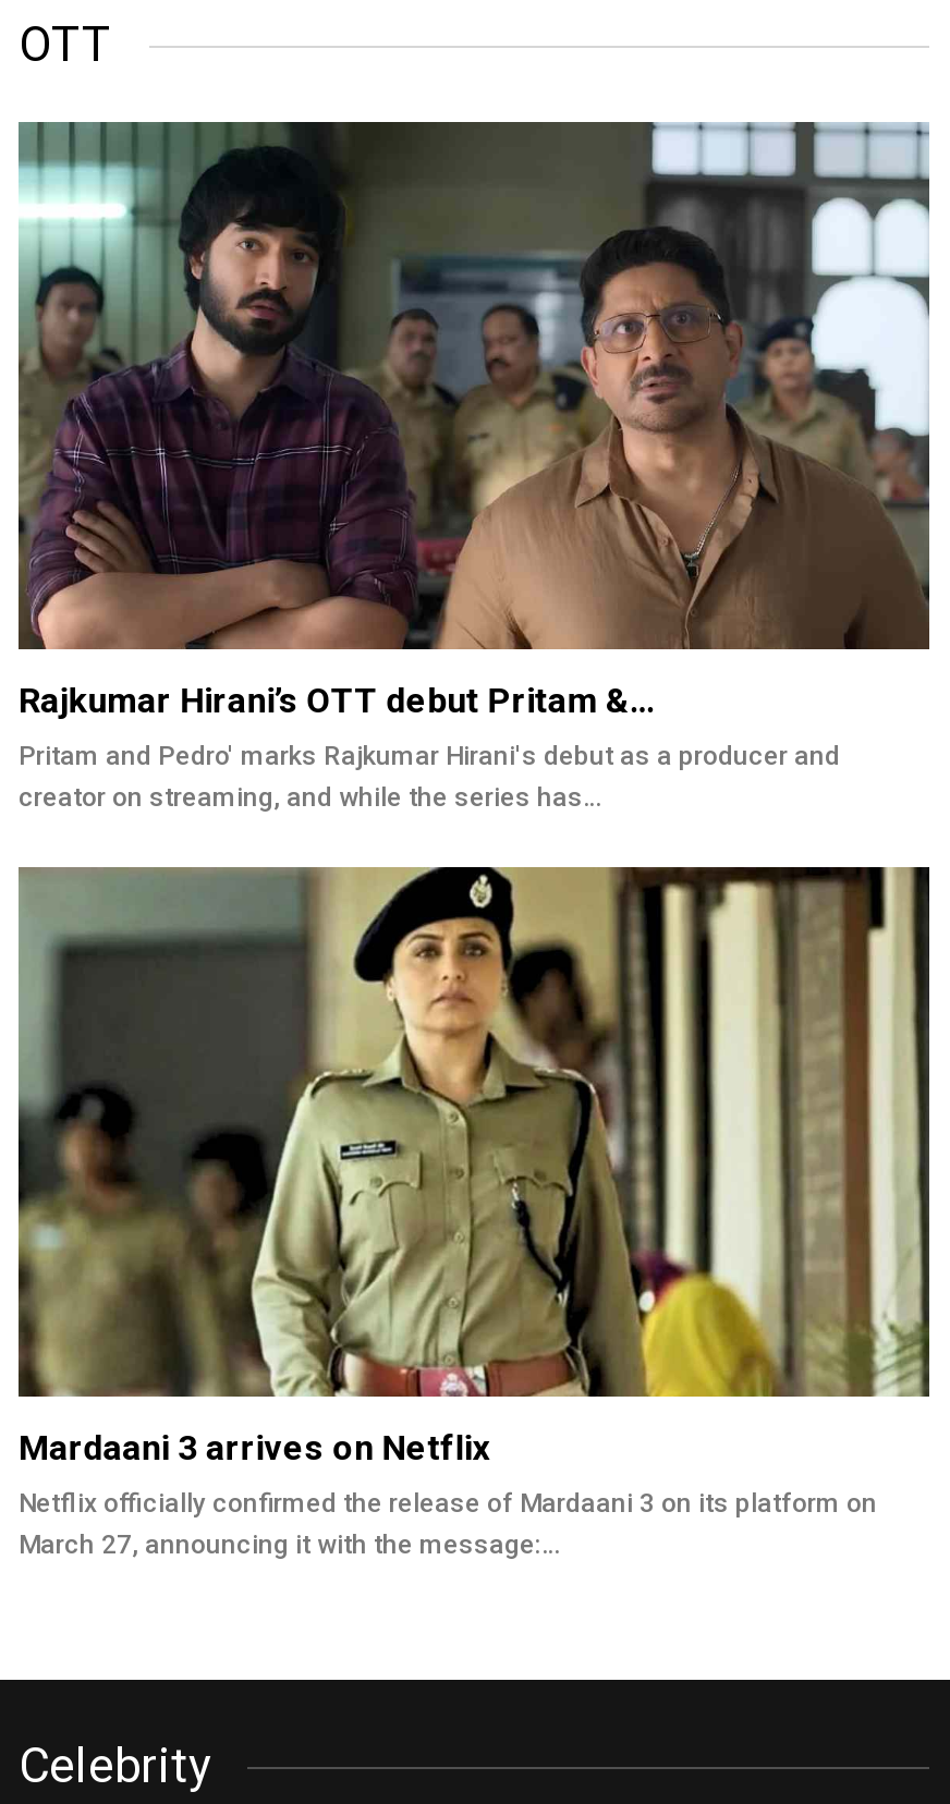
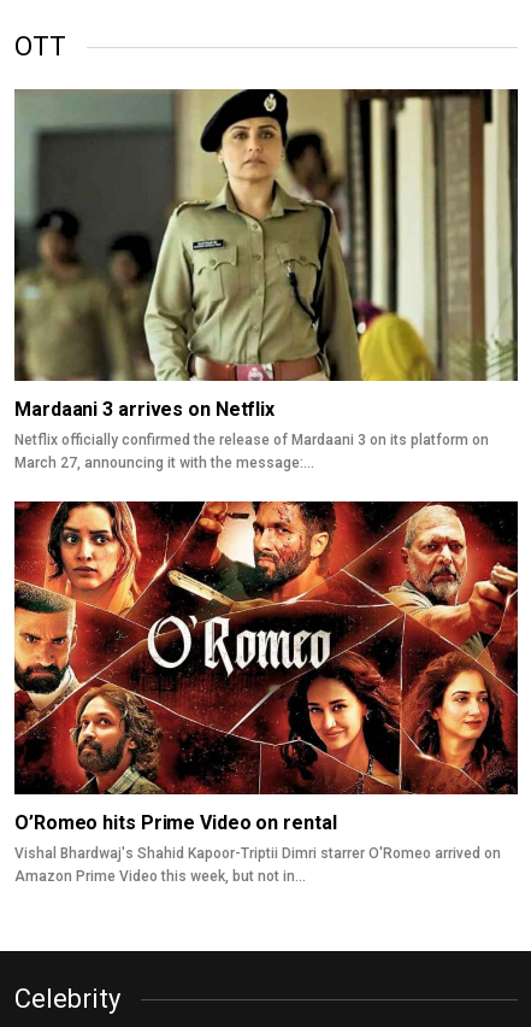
- [image]
- Rajkumar Hirani’s OTT debut Pritam &…
- Pritam and Pedro' marks Rajkumar Hirani's debut as a producer and
- creator on streaming, and while the series has…

moved up: [image] | Mardaani 3 arrives on Netflix | Netflix officially confirmed the release of Mardaani 3 on its platform on | March 27, announcing it with the message:…

+ [image]
+ O’Romeo hits Prime Video on rental
+ Vishal Bhardwaj's Shahid Kapoor-Triptii Dimri starrer O'Romeo arrived on
+ Amazon Prime Video this week, but not in…
